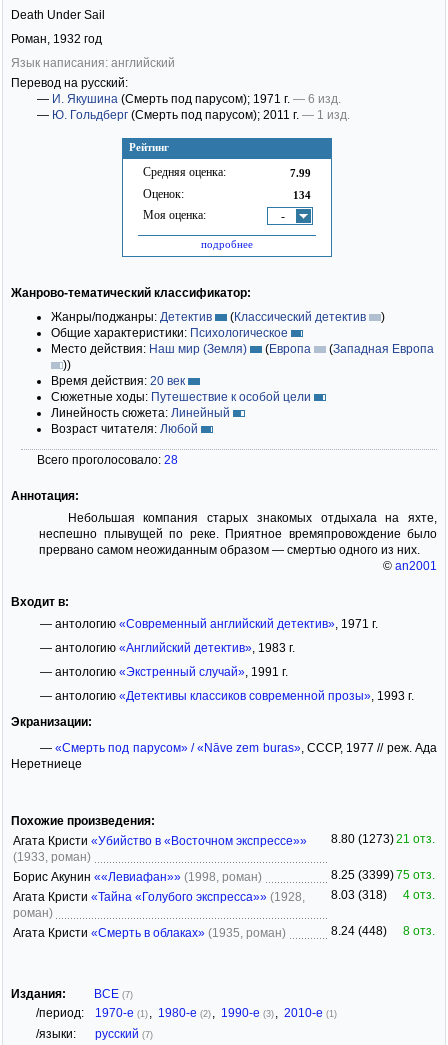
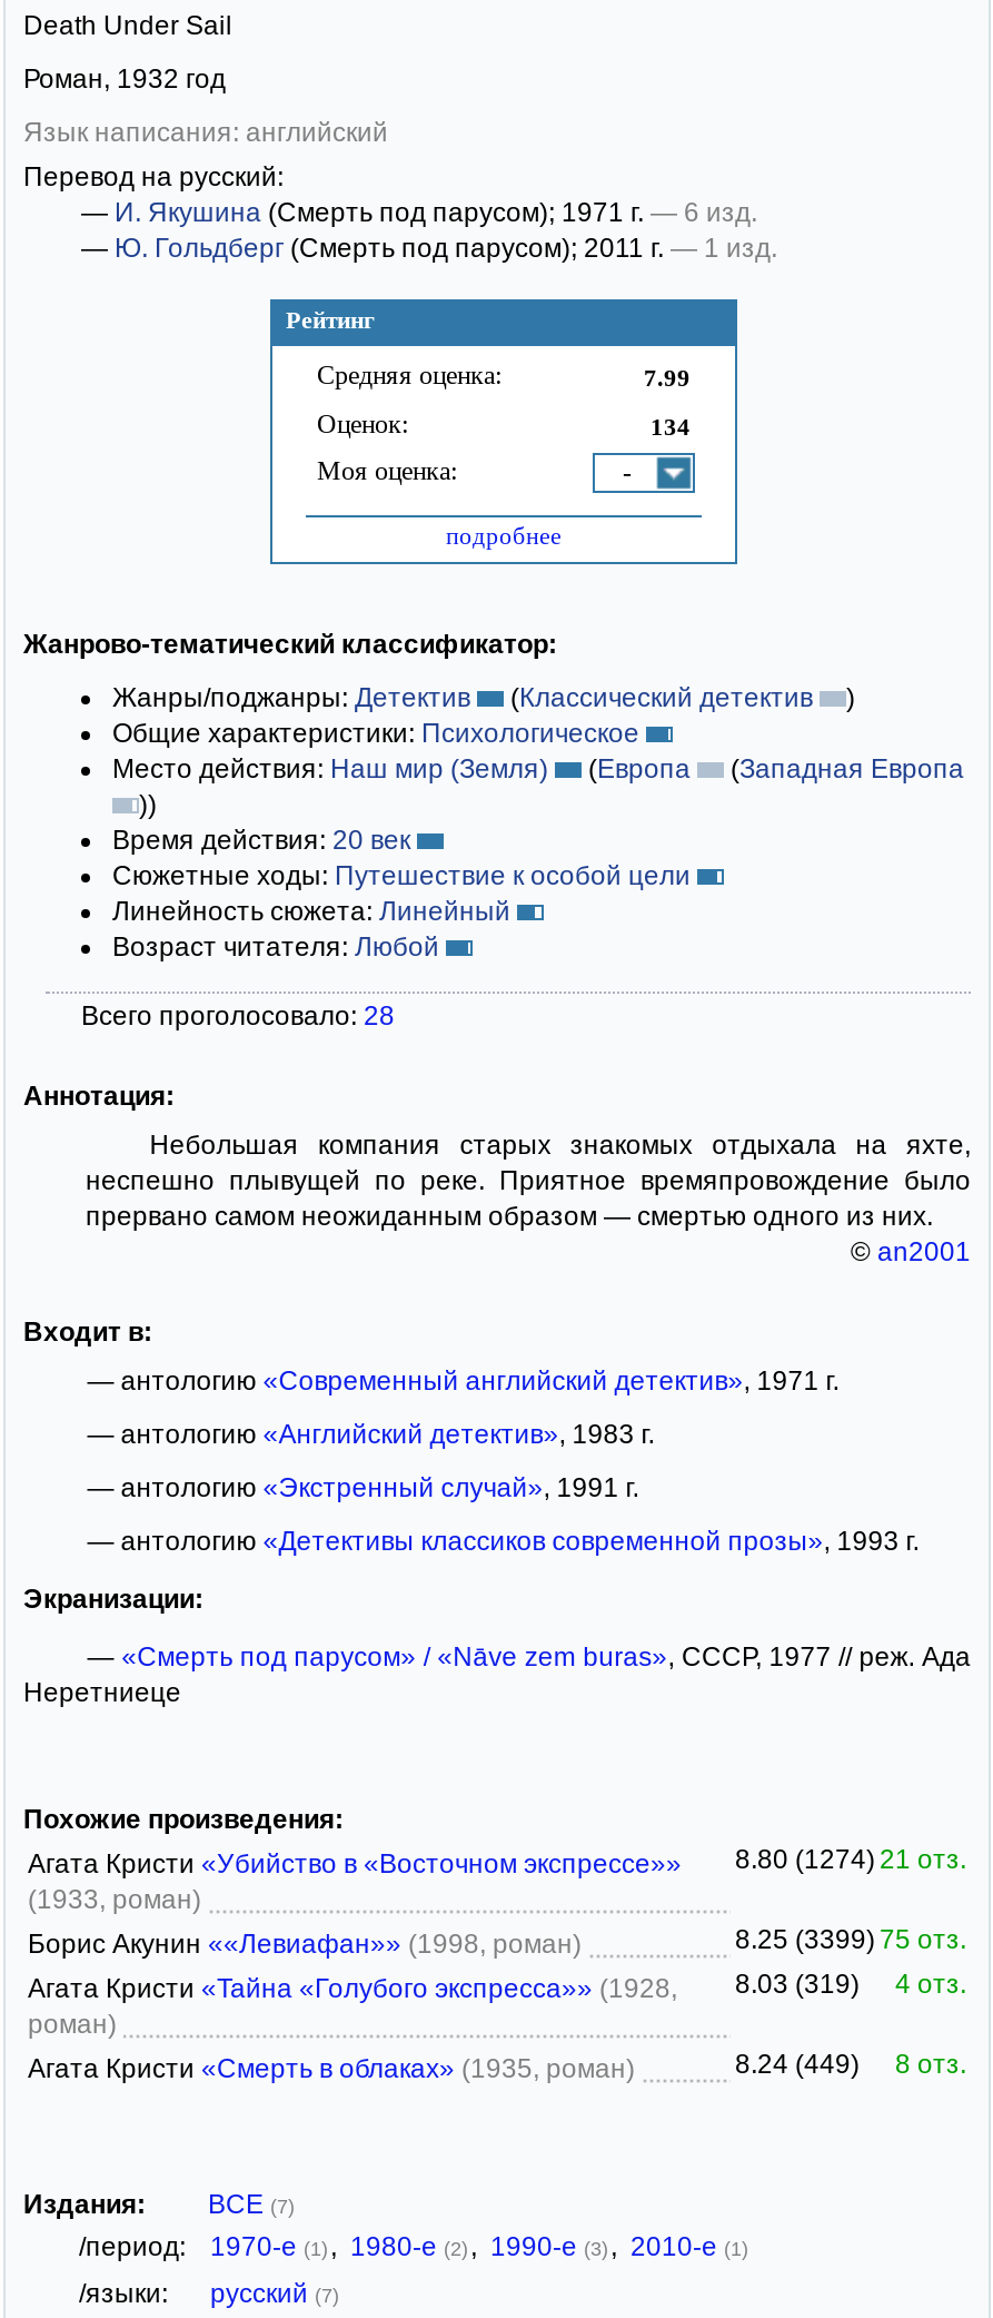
- Агата Кристи «Убийство в «Восточном экспрессе»» 8.80 (1273) 21 отз.
+ Агата Кристи «Убийство в «Восточном экспрессе»» 8.80 (1274) 21 отз.

- Агата Кристи «Тайна «Голубого экспресса»» (1928, 8.03 (318) 4 отз.
+ Агата Кристи «Тайна «Голубого экспресса»» (1928, 8.03 (319) 4 отз.

- 8.24 (448) 8 отз.
+ 8.24 (449) 8 отз.
